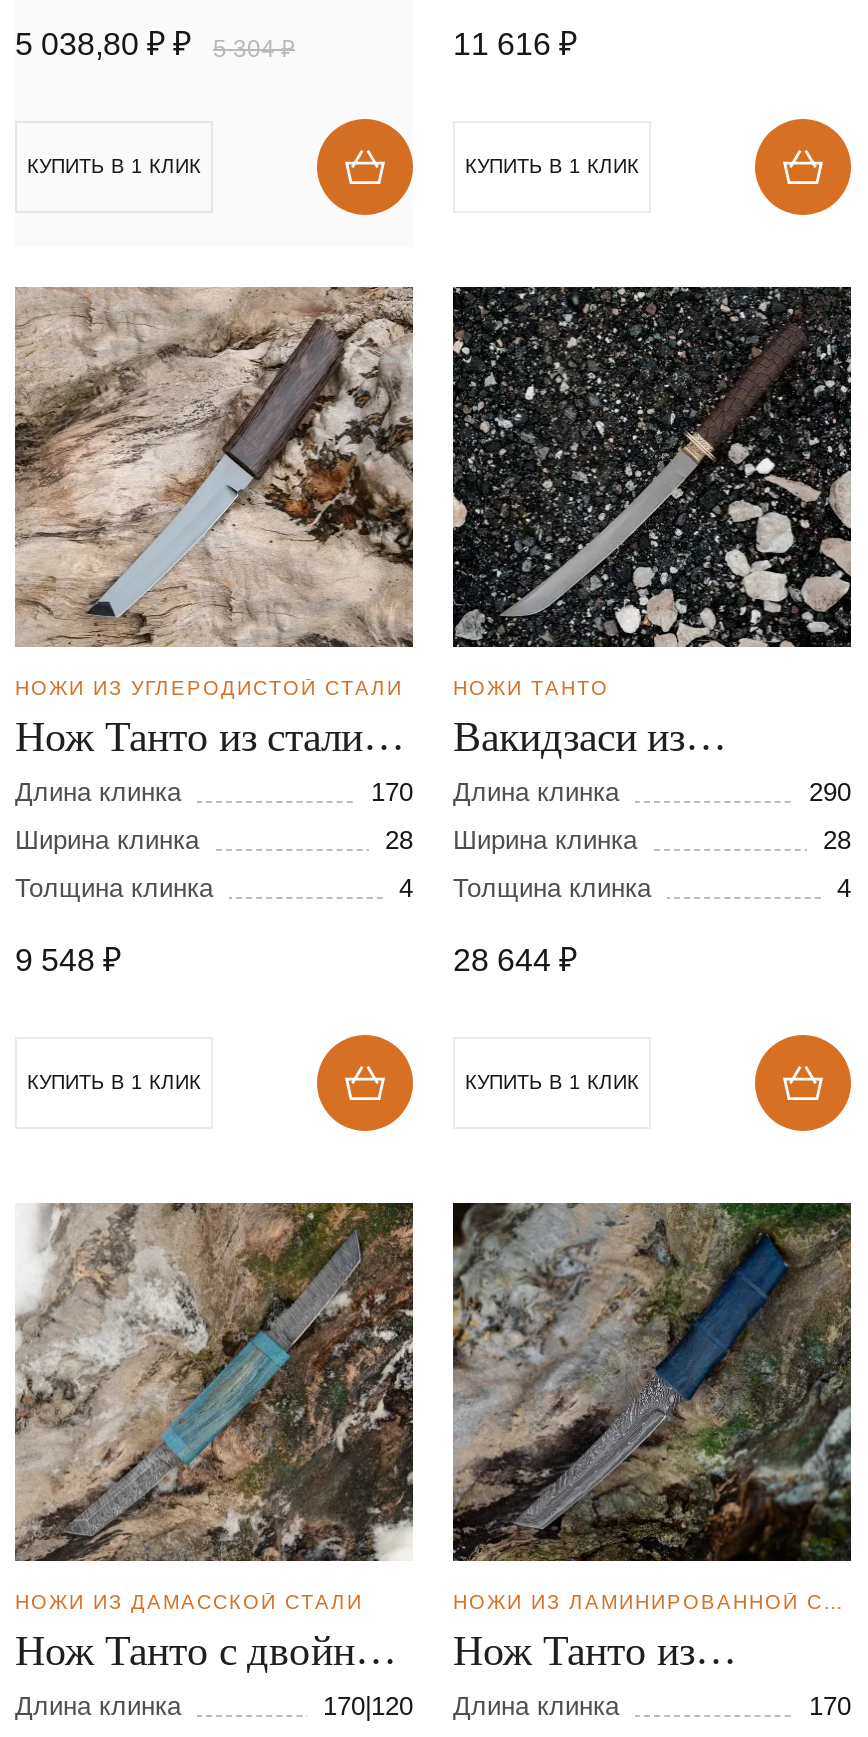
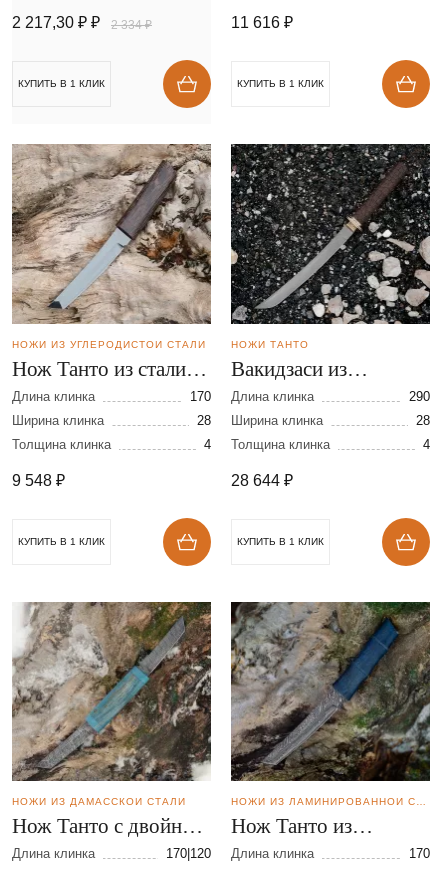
- 5 038,80 ₽ ₽
+ 2 217,30 ₽ ₽

- 5 304 ₽
+ 2 334 ₽
